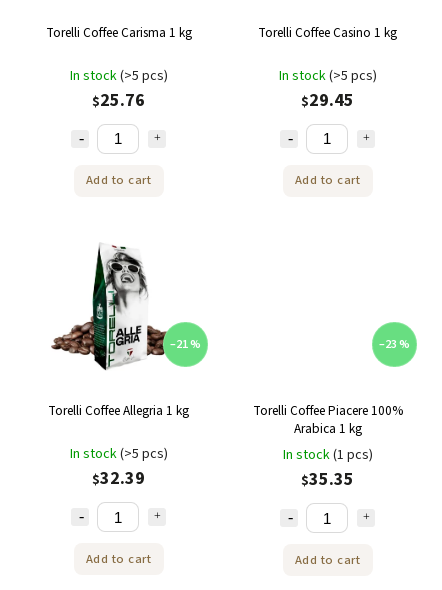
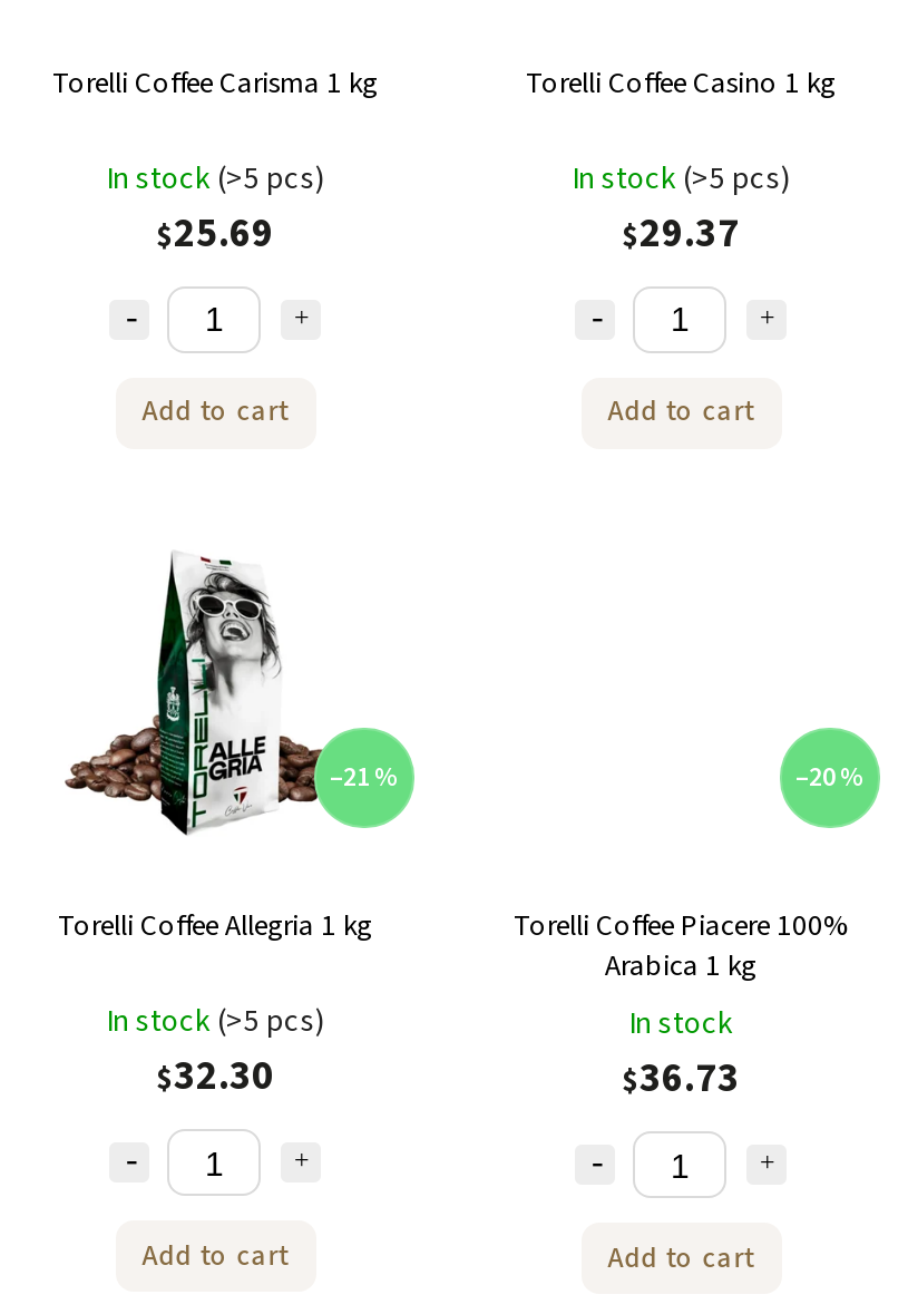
- $25.76
+ $25.69

- $29.45
+ $29.37

- –23 %
+ –20 %

- In stock (1 pcs)
- $35.35
+ In stock
+ $36.73

- $32.39
+ $32.30
